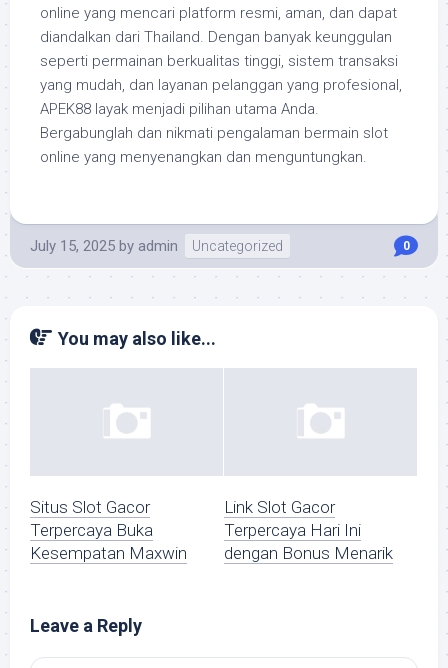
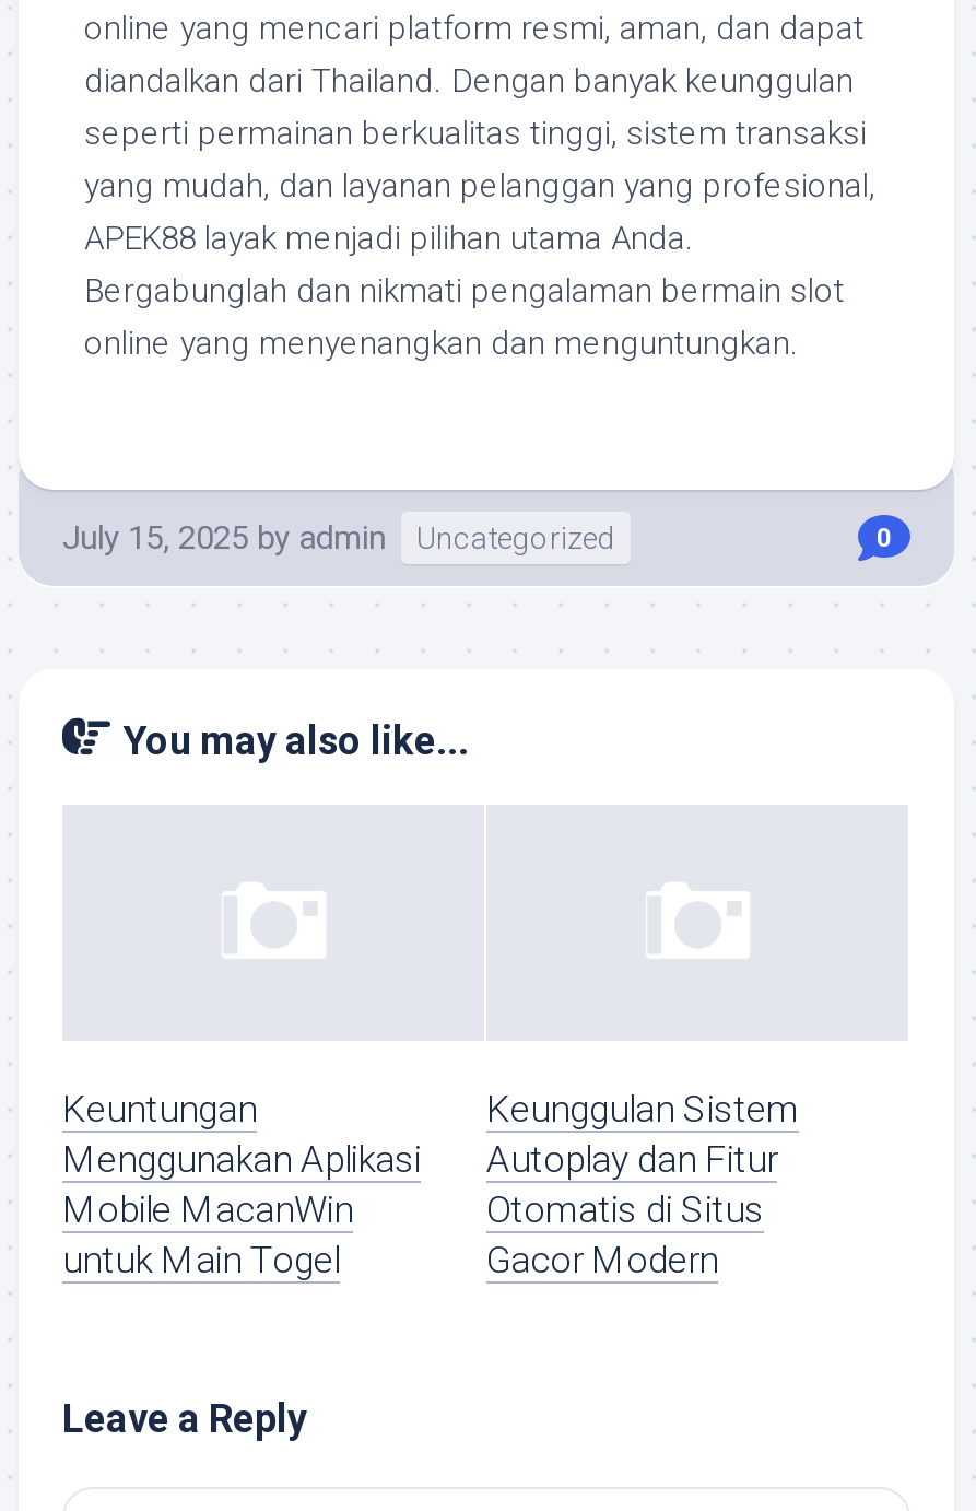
- Situs Slot Gacor
- Terpercaya Buka
- Kesempatan Maxwin
+ Keuntungan
+ Menggunakan Aplikasi
+ Mobile MacanWin
+ untuk Main Togel

- Link Slot Gacor
- Terpercaya Hari Ini
- dengan Bonus Menarik
+ Keunggulan Sistem
+ Autoplay dan Fitur
+ Otomatis di Situs
+ Gacor Modern
